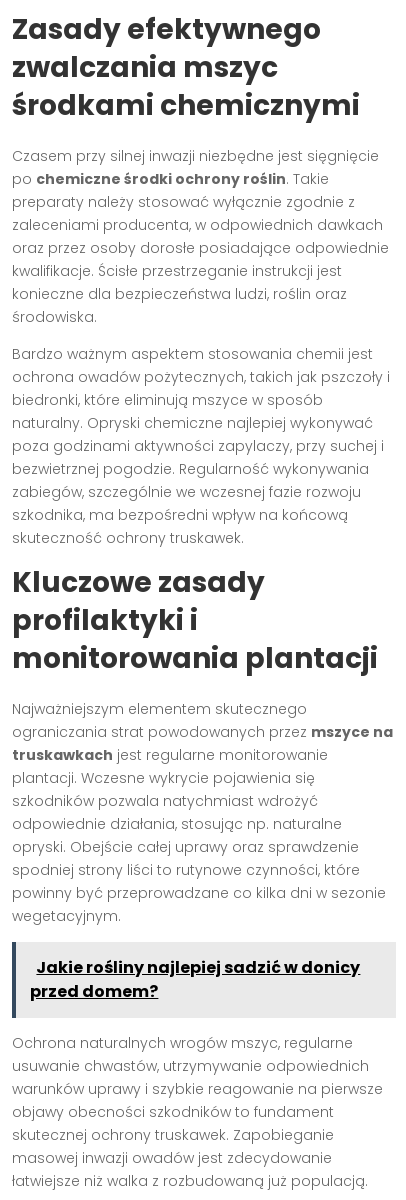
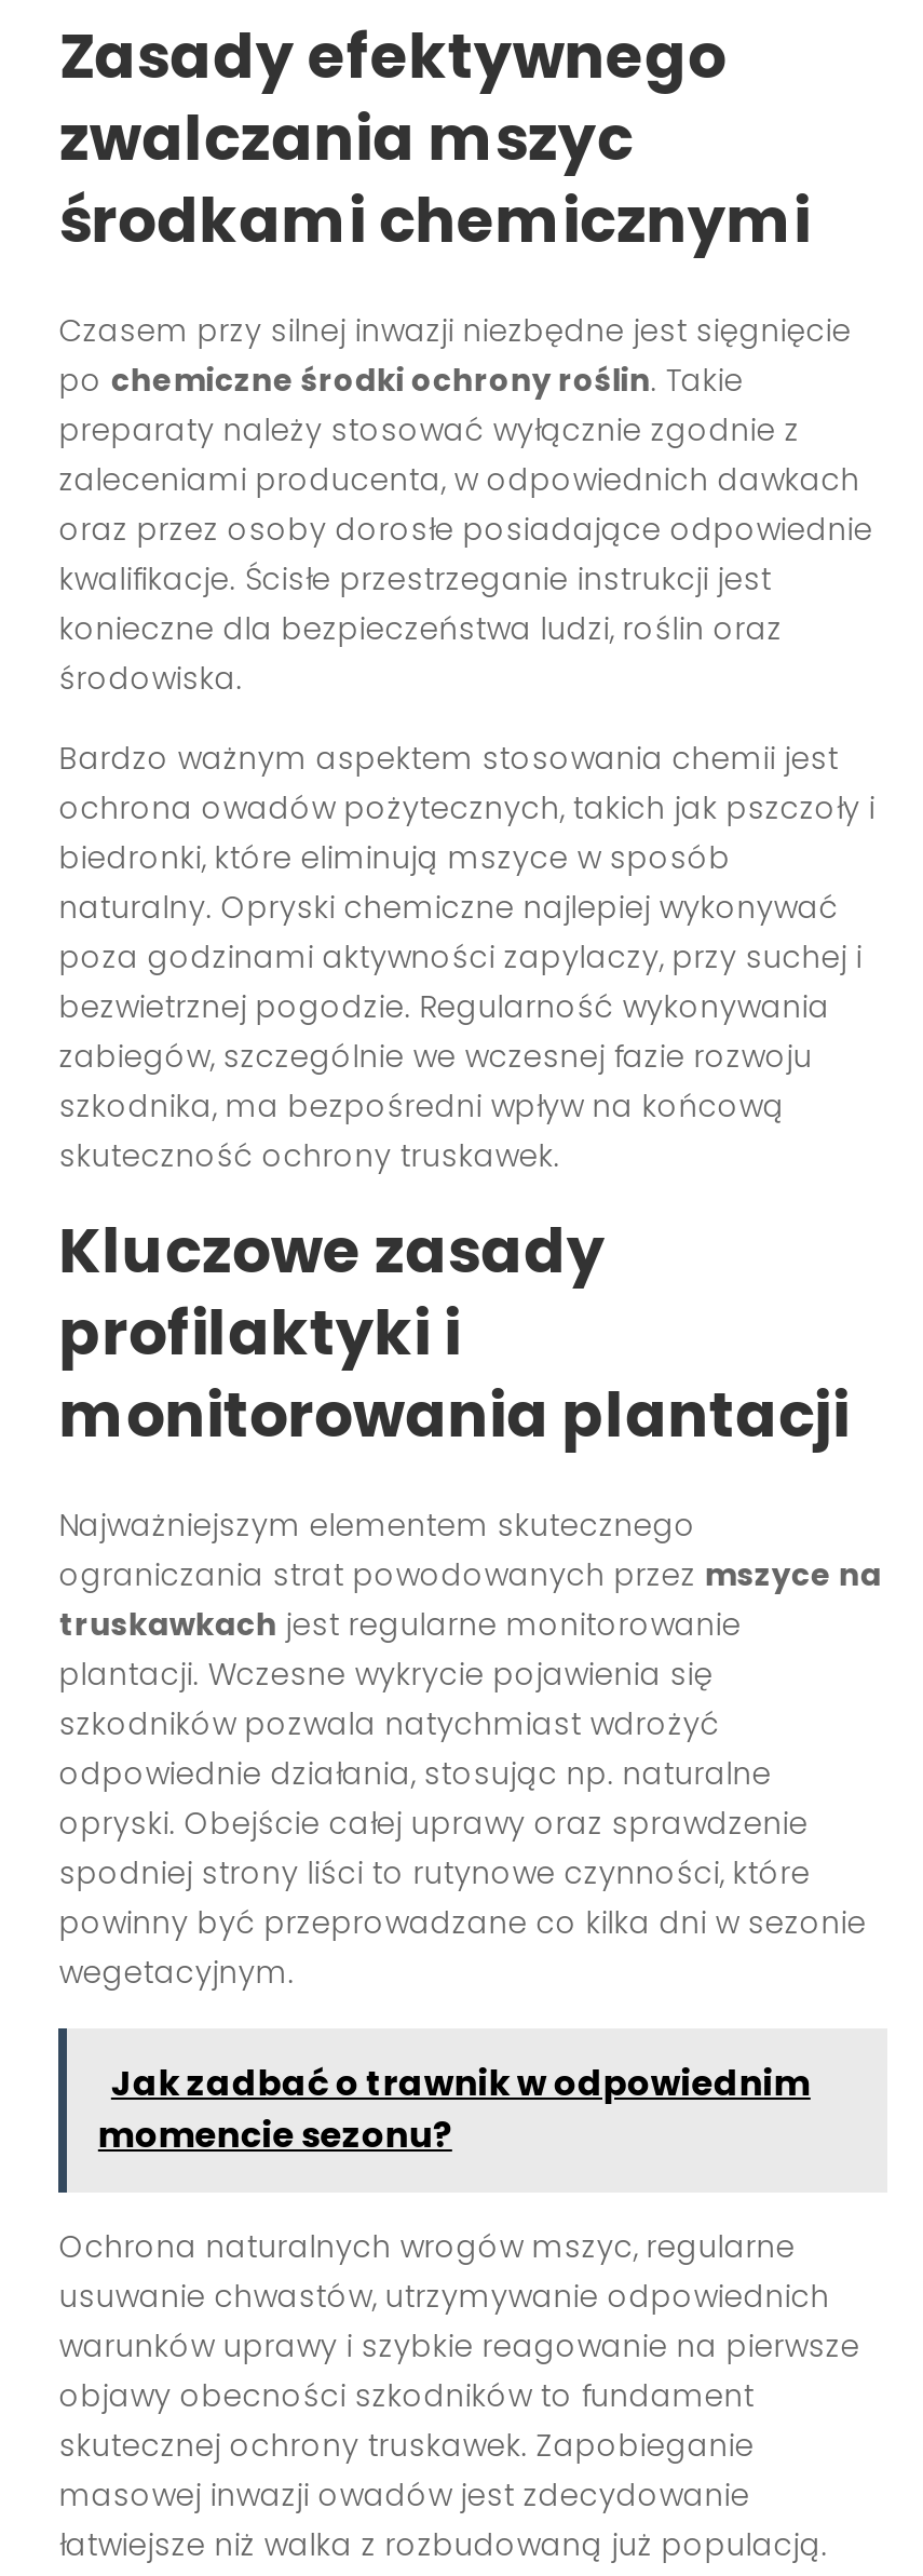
- Jakie rośliny najlepiej sadzić w donicy
- przed domem?
+ Jak zadbać o trawnik w odpowiednim
+ momencie sezonu?
